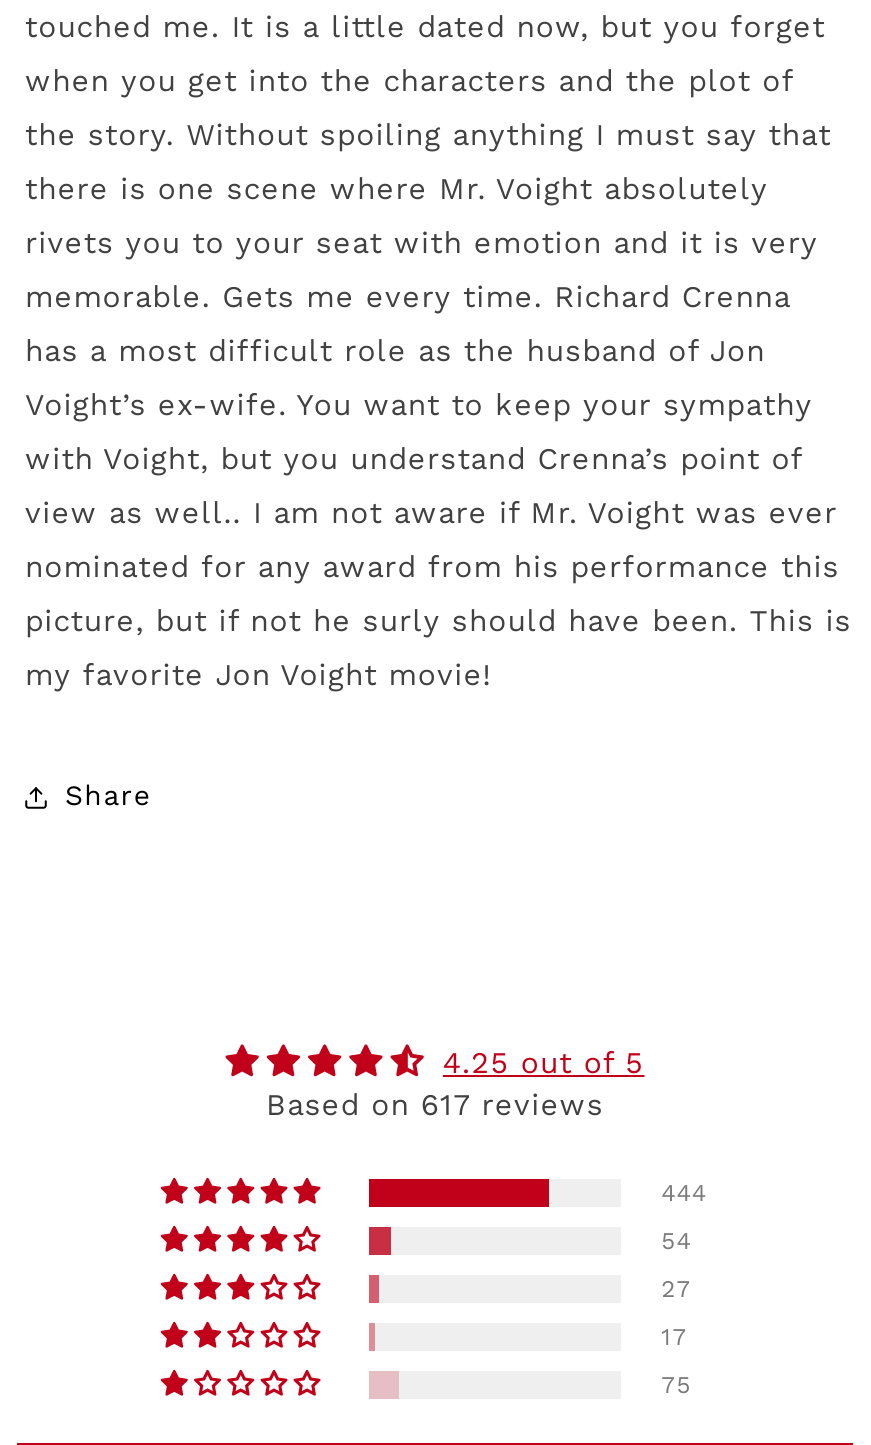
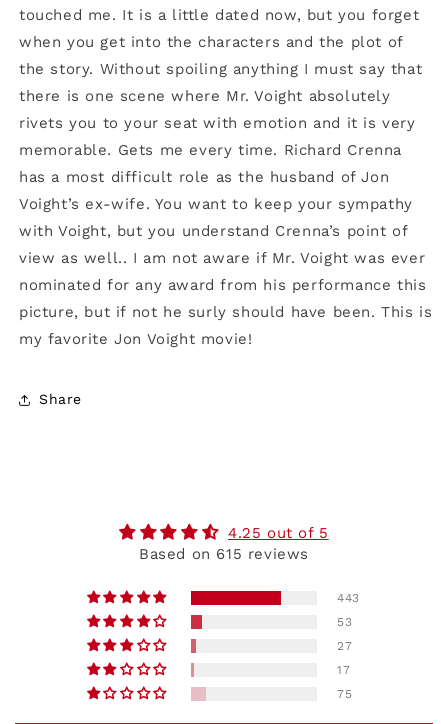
- Based on 617 reviews
+ Based on 615 reviews

- 444
+ 443

- 54
+ 53
